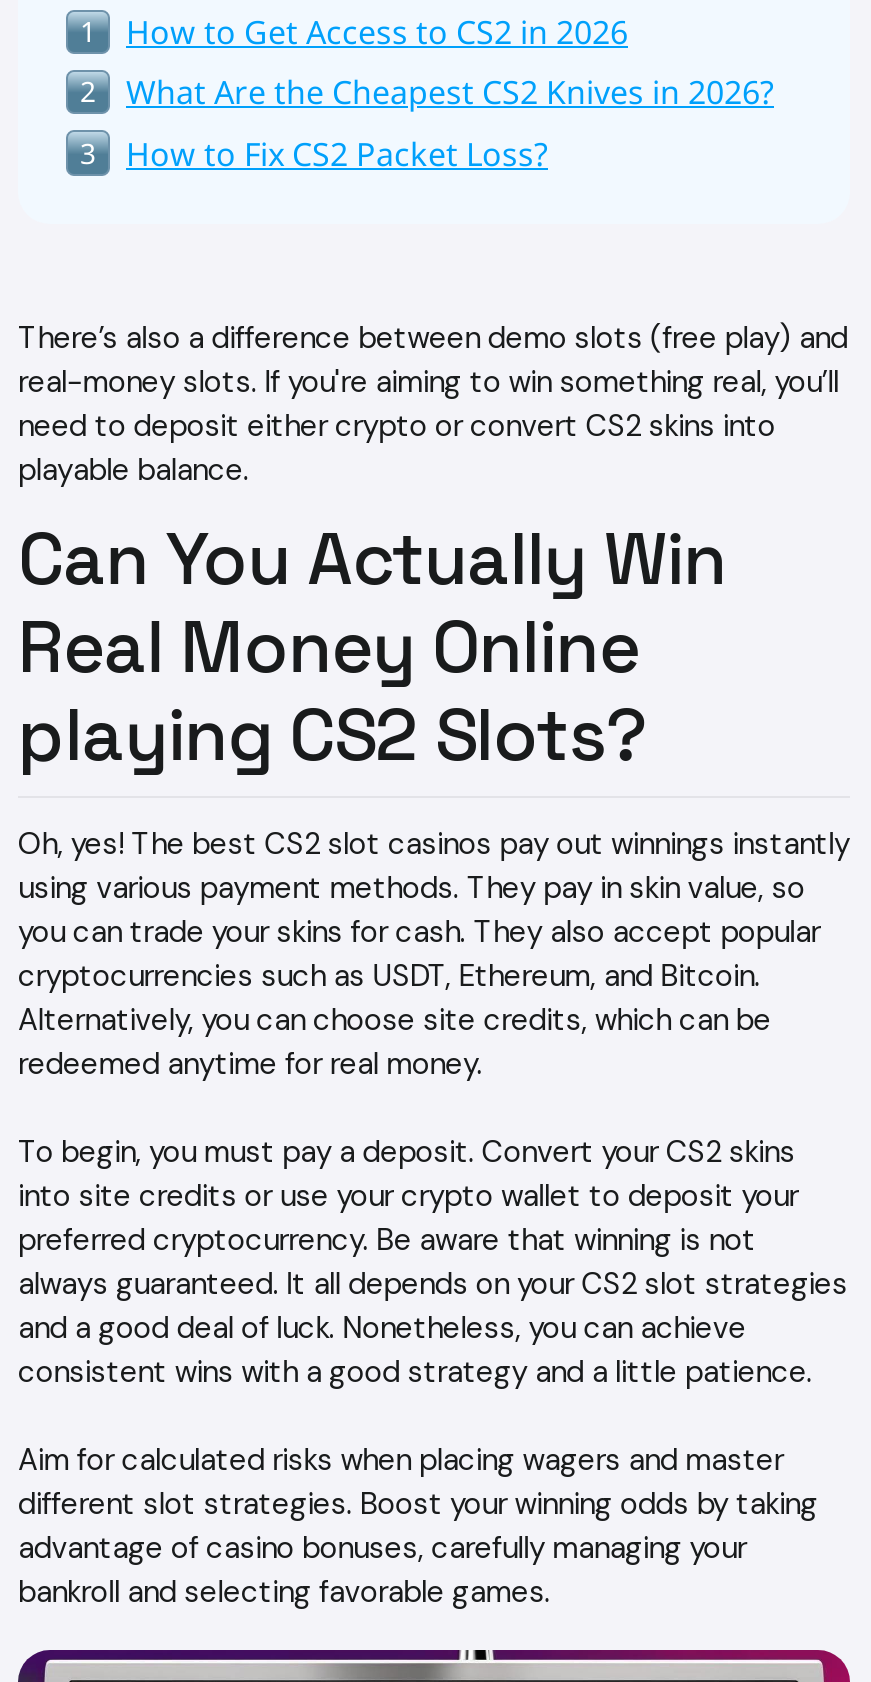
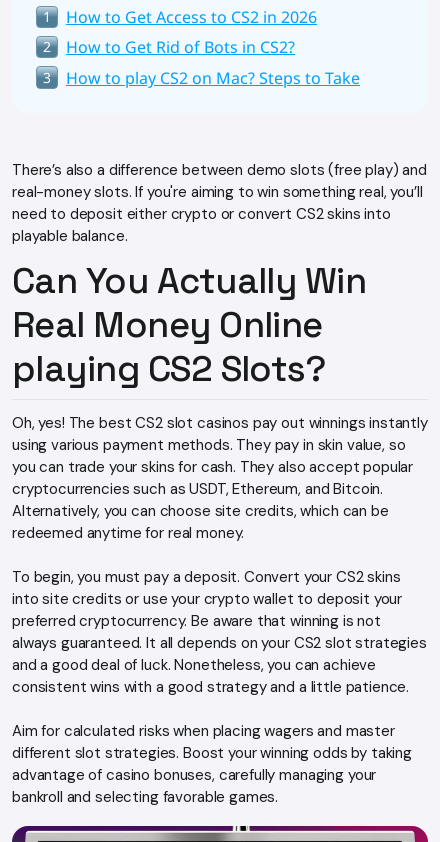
- What Are the Cheapest CS2 Knives in 2026?
+ How to Get Rid of Bots in CS2?

- How to Fix CS2 Packet Loss?
+ How to play CS2 on Mac? Steps to Take
